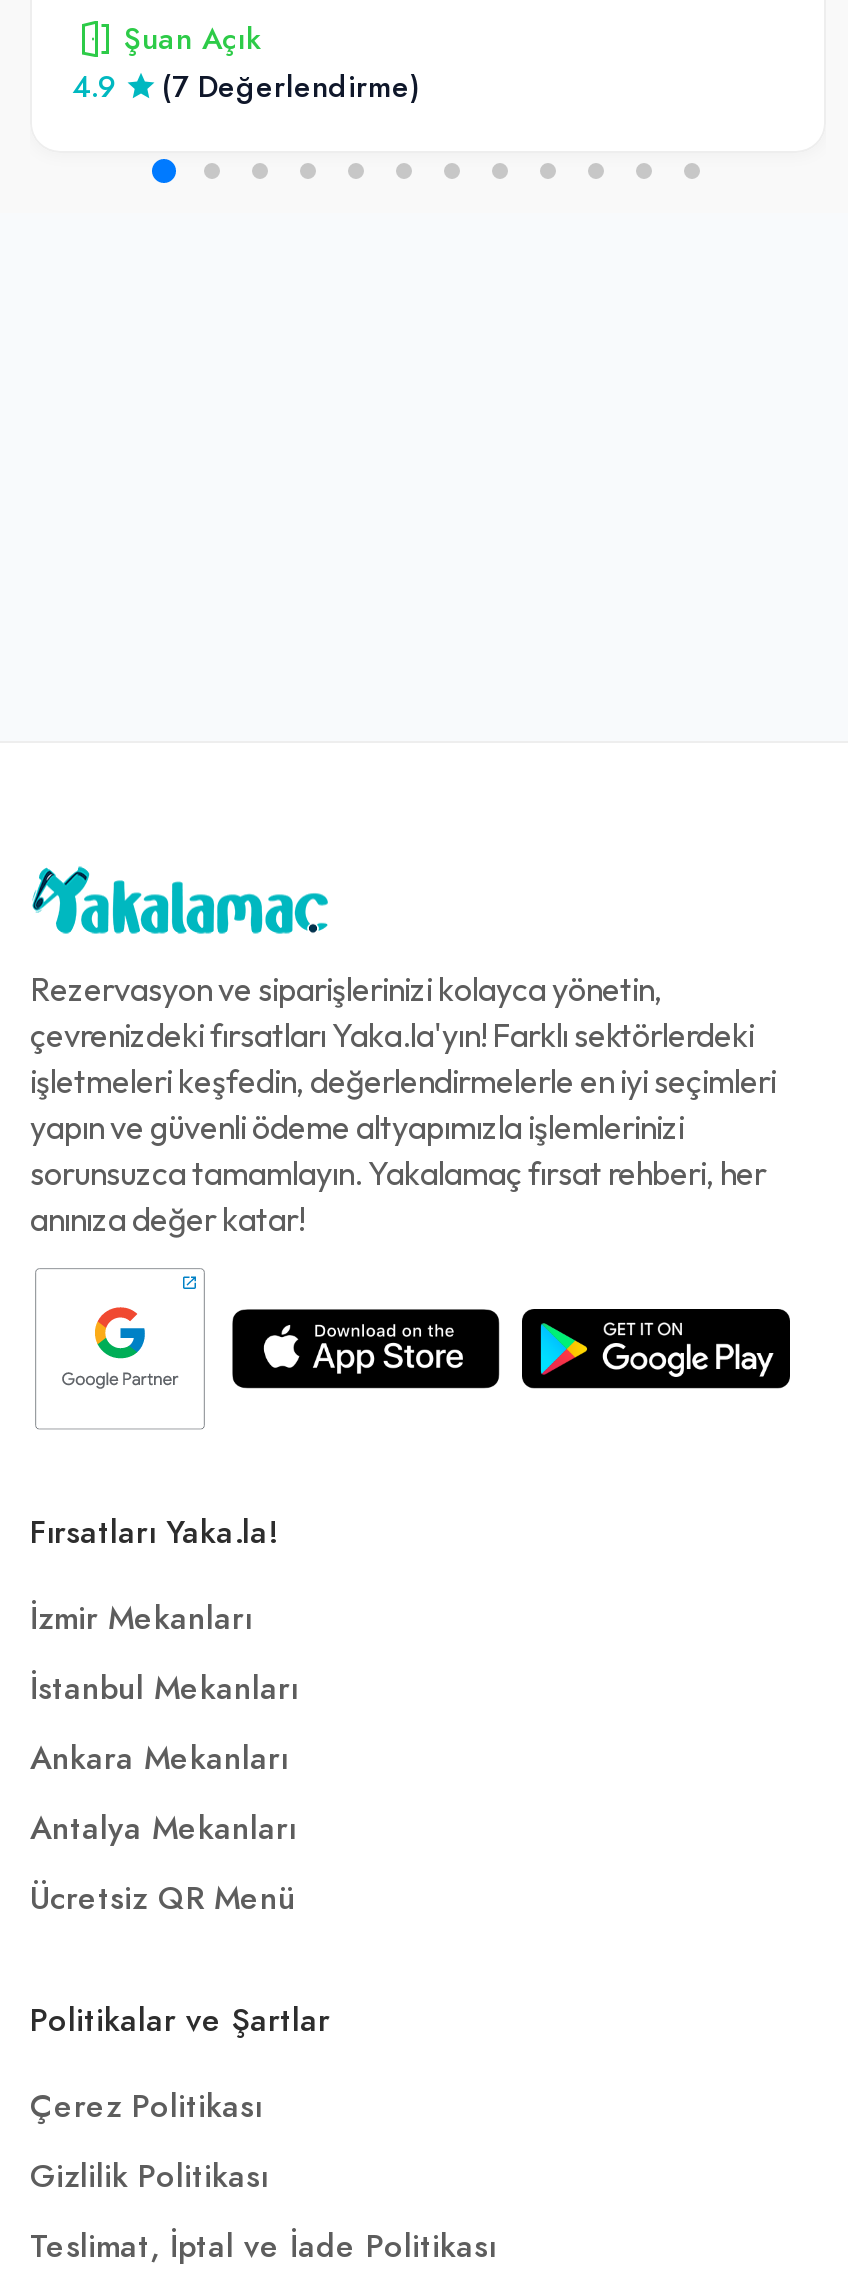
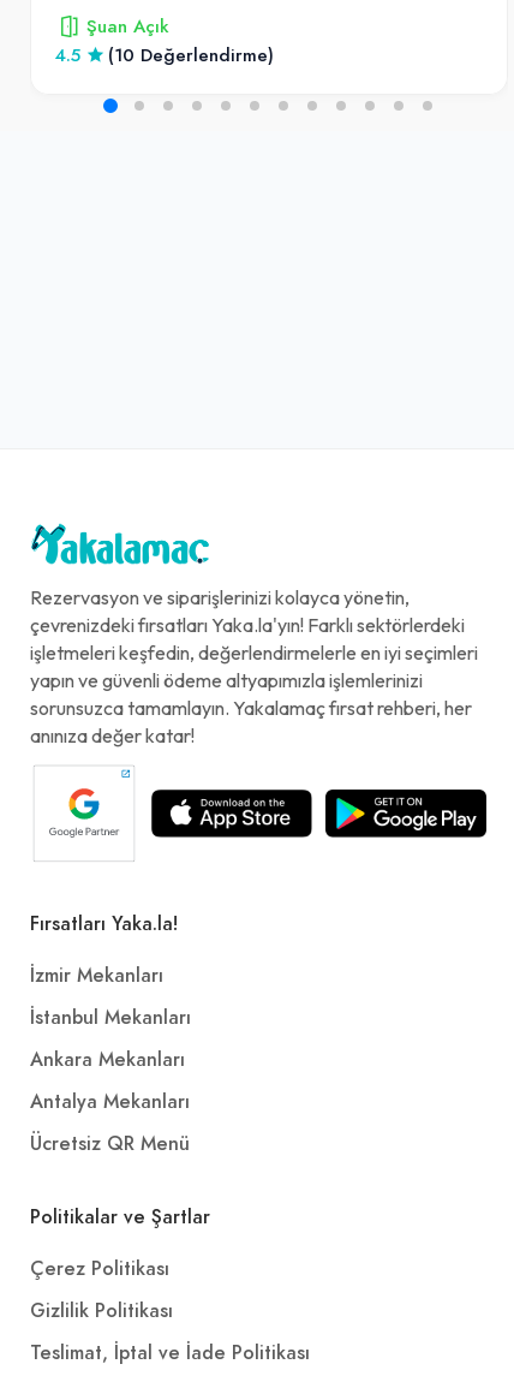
- 4.9
+ 4.5

- (7 Değerlendirme)
+ (10 Değerlendirme)
